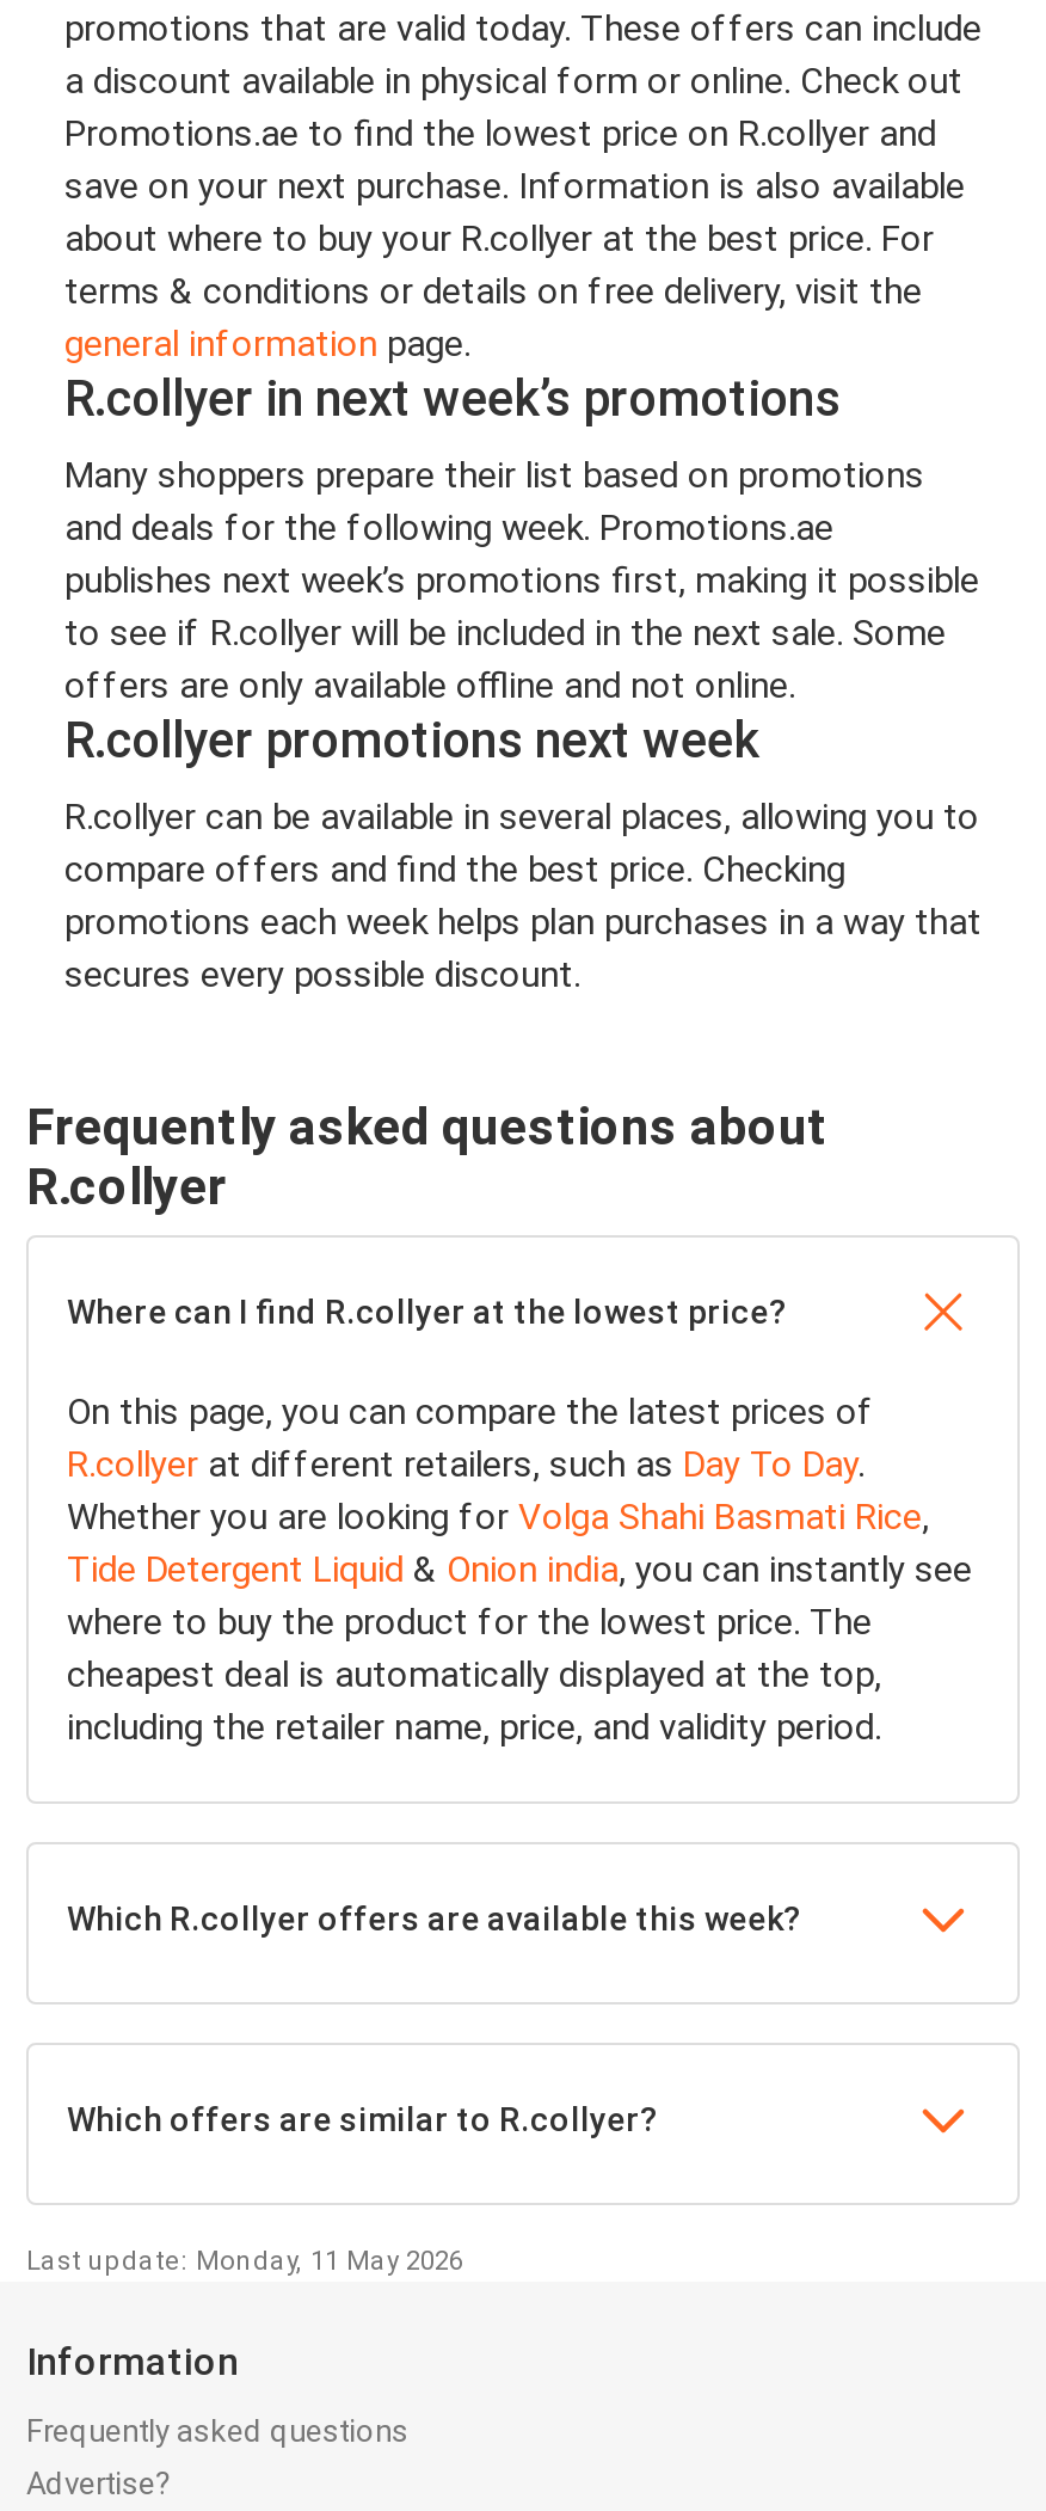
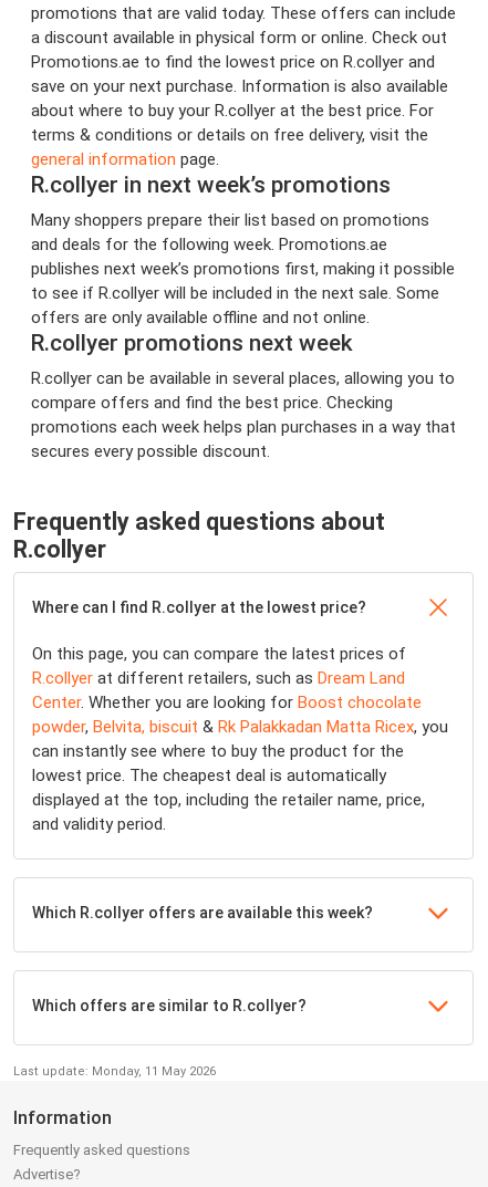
- R.collyer at different retailers, such as Day To Day.
- Whether you are looking for Volga Shahi Basmati Rice,
- Tide Detergent Liquid & Onion india, you can instantly see
- where to buy the product for the lowest price. The
- cheapest deal is automatically displayed at the top,
- including the retailer name, price, and validity period.
+ R.collyer at different retailers, such as Dream Land
+ Center. Whether you are looking for Boost chocolate
+ powder, Belvita, biscuit & Rk Palakkadan Matta Ricex, you
+ can instantly see where to buy the product for the
+ lowest price. The cheapest deal is automatically
+ displayed at the top, including the retailer name, price,
+ and validity period.
